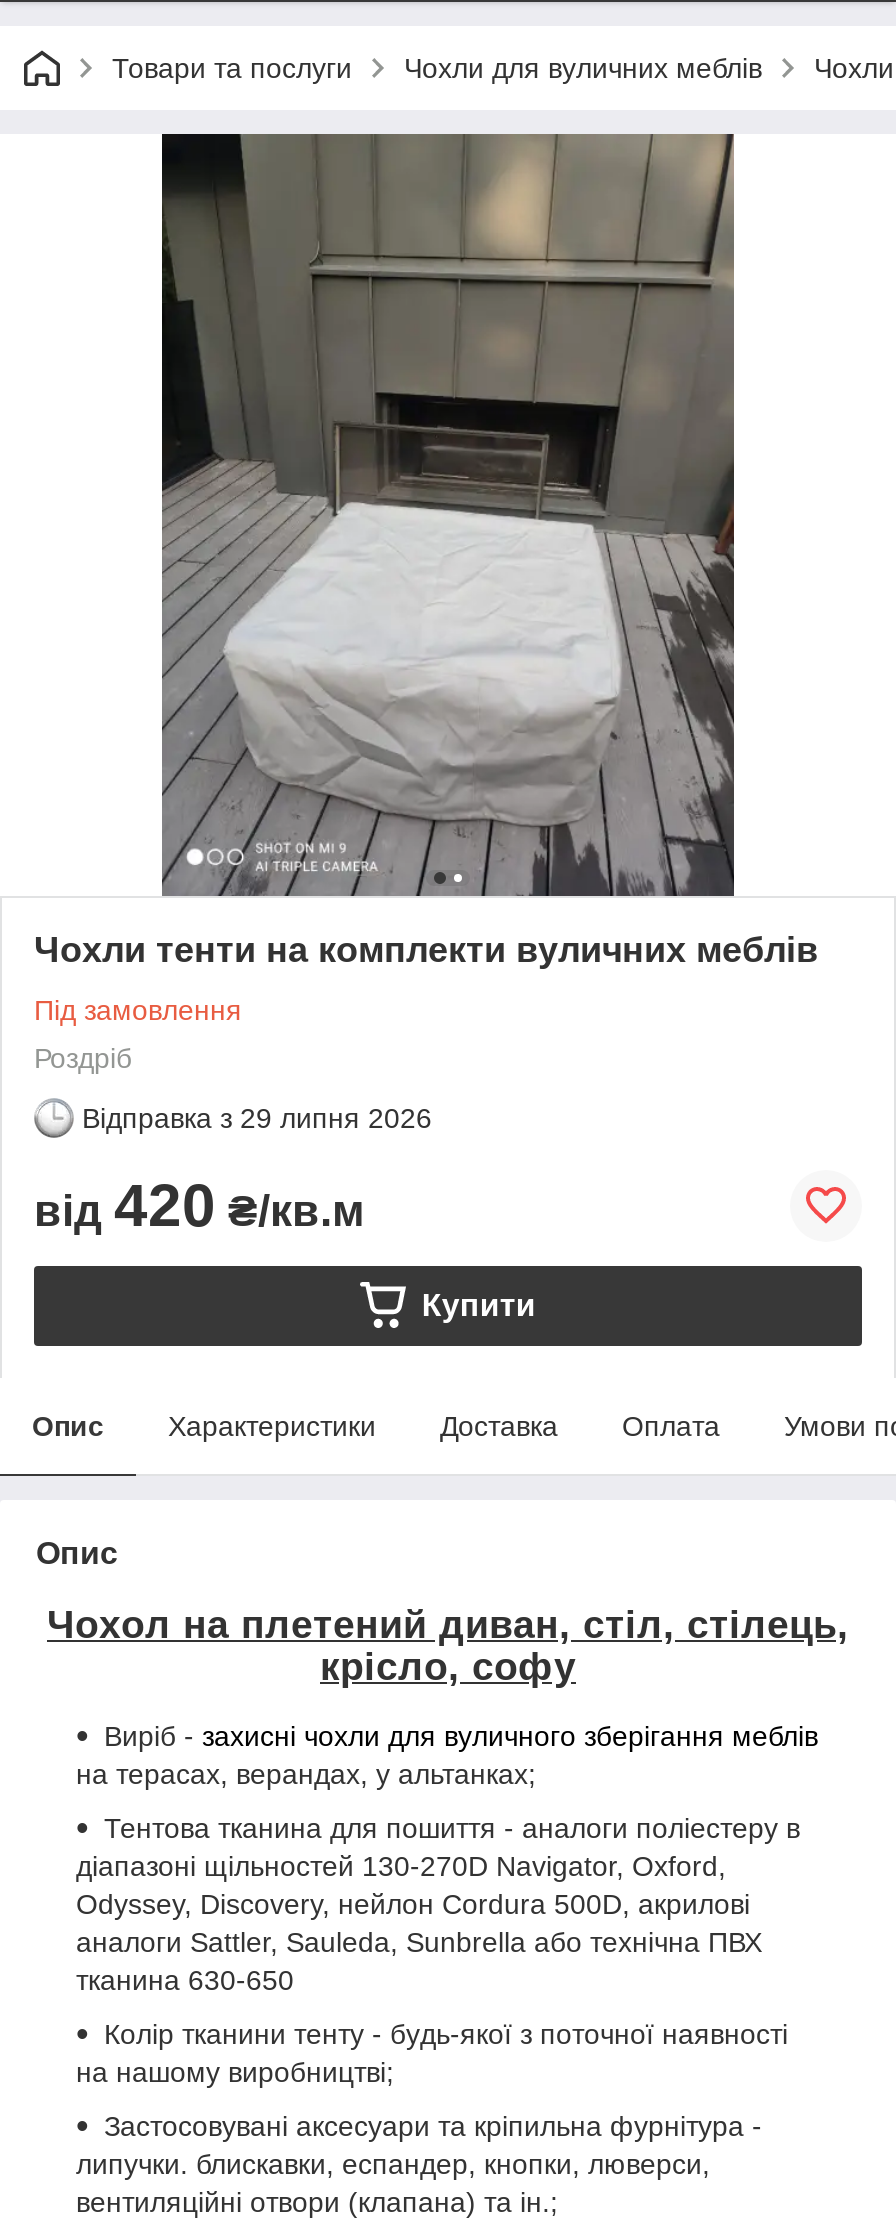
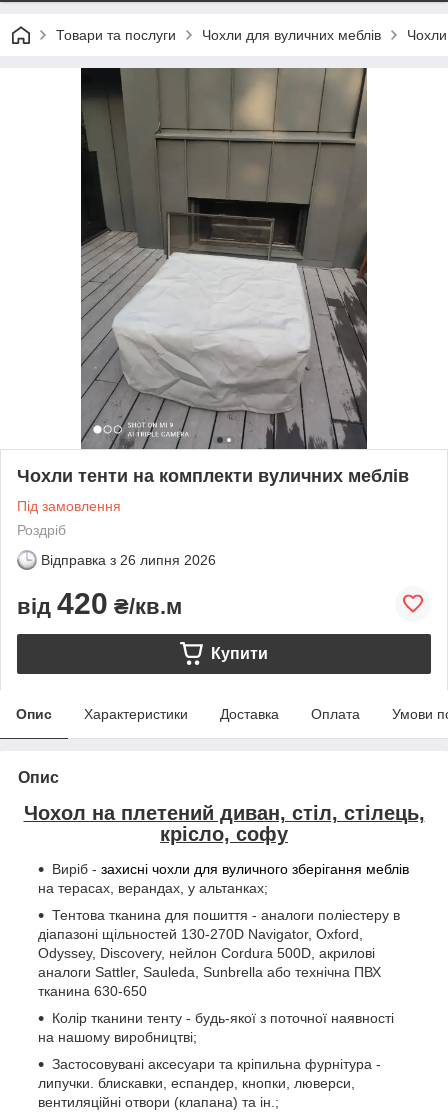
- Відправка з 29 липня 2026
+ Відправка з 26 липня 2026
